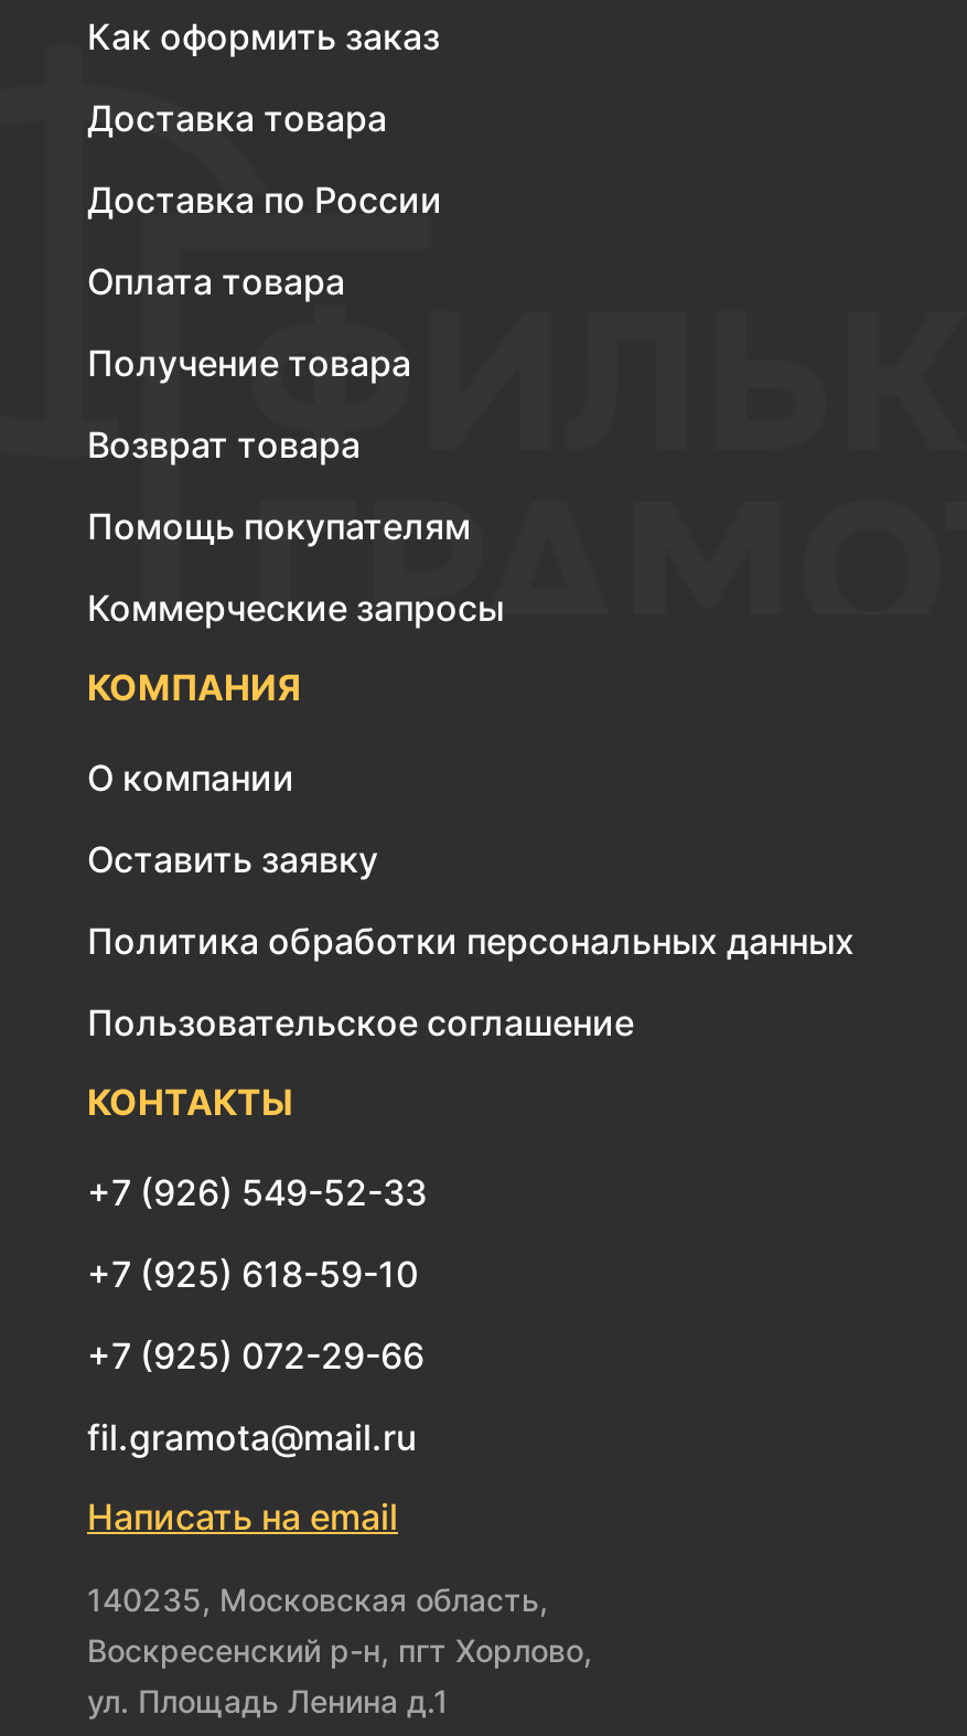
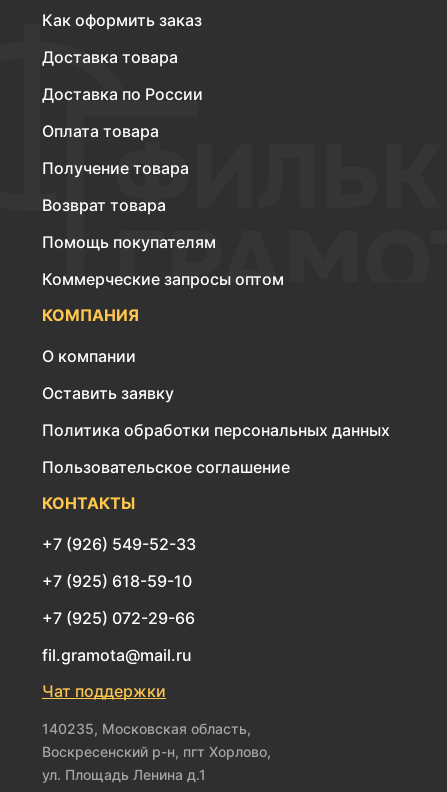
- Коммерческие запросы
+ Коммерческие запросы оптом

- Написать на email
+ Чат поддержки
